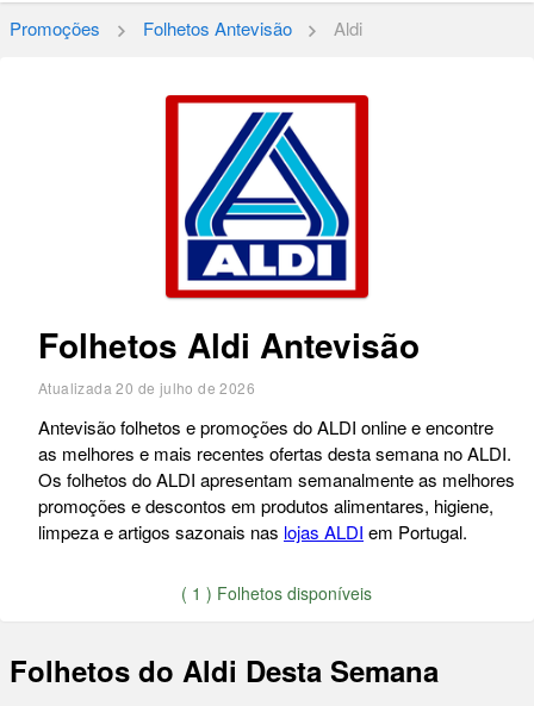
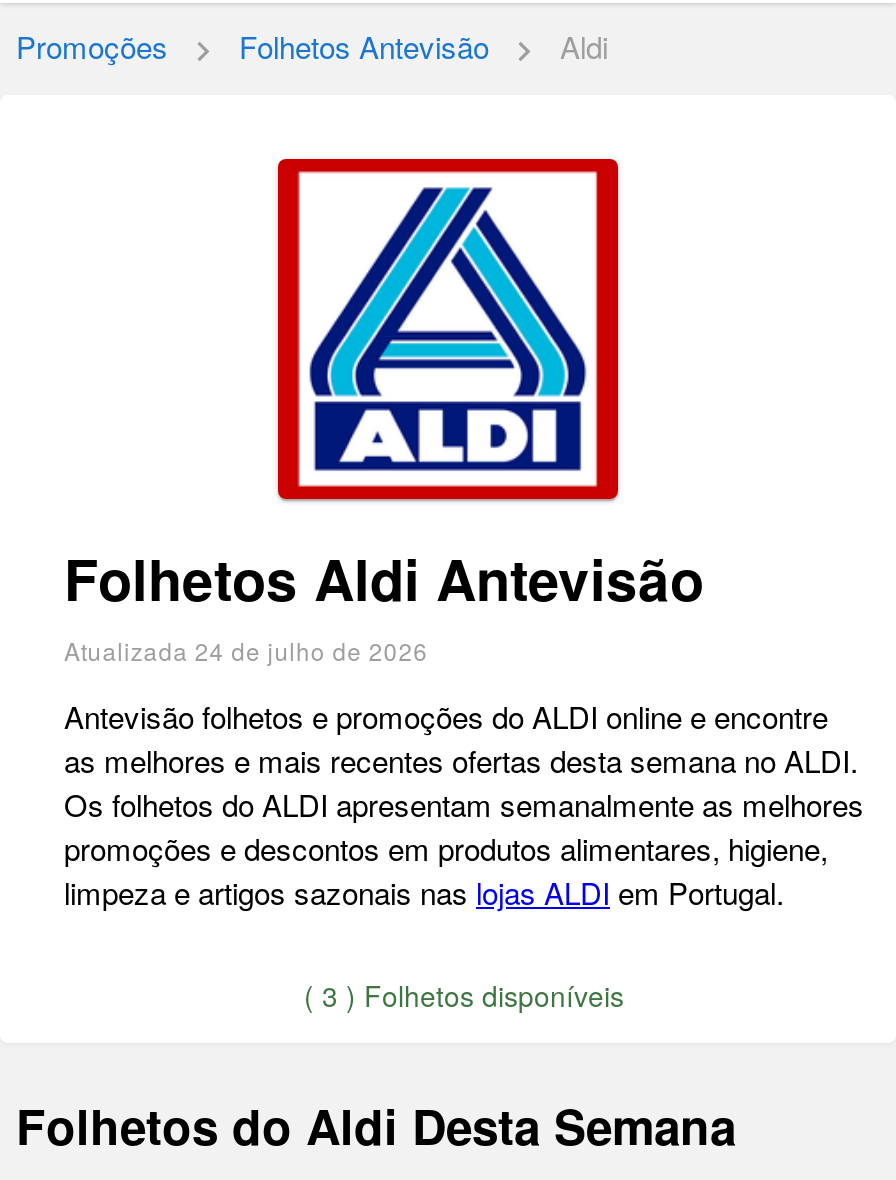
- Atualizada 20 de julho de 2026
+ Atualizada 24 de julho de 2026

- ( 1 ) Folhetos disponíveis
+ ( 3 ) Folhetos disponíveis
